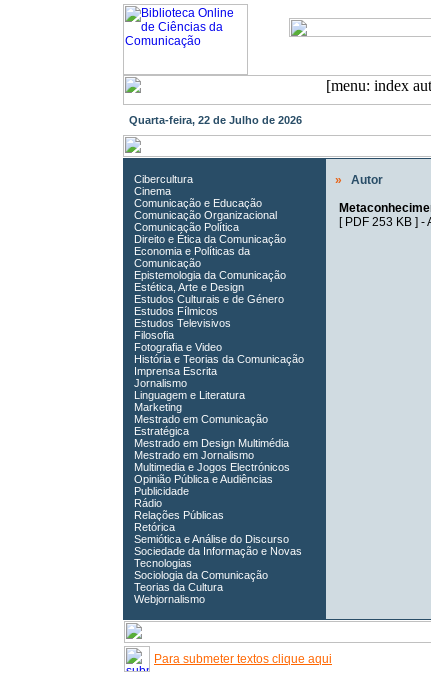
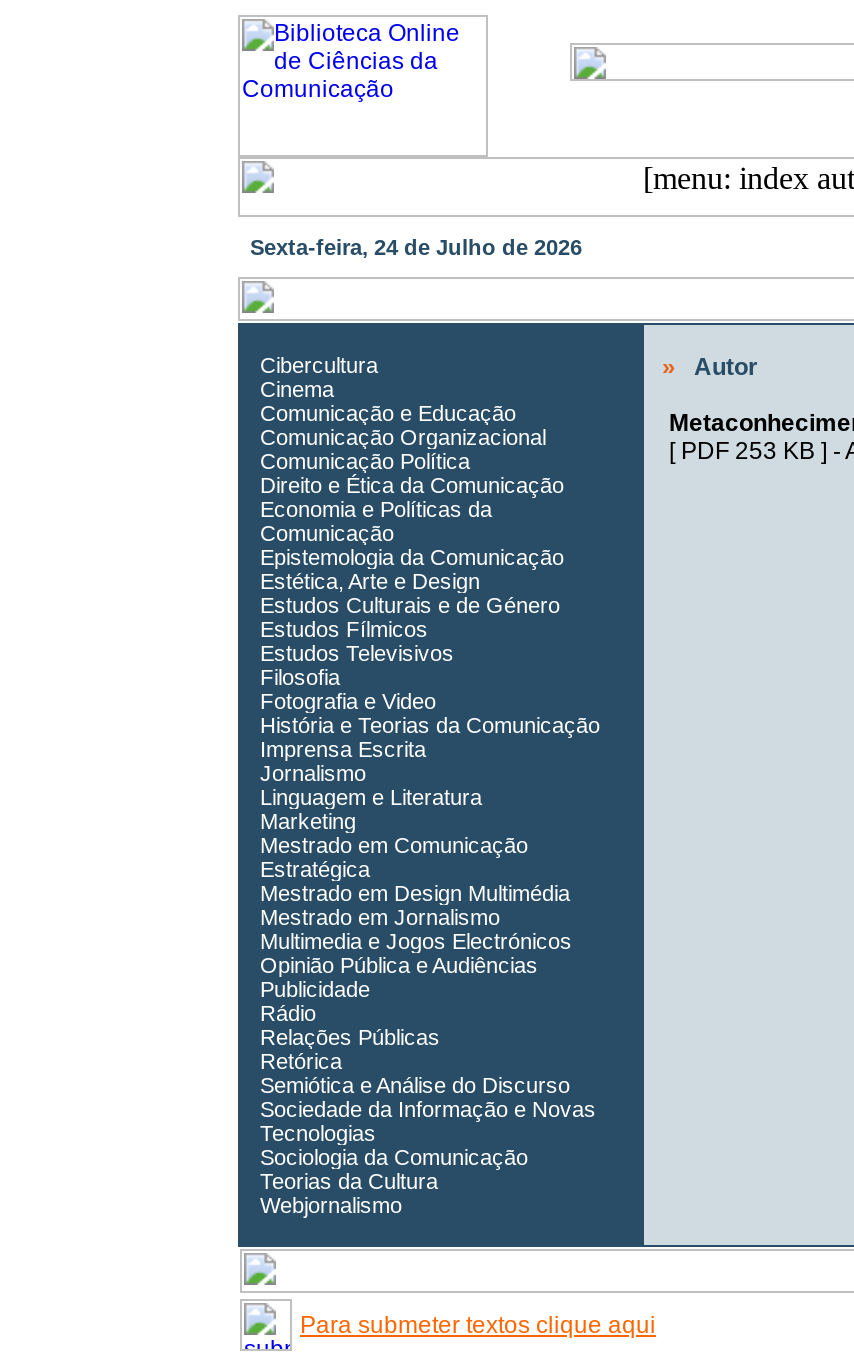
- Quarta-feira, 22 de Julho de 2026
+ Sexta-feira, 24 de Julho de 2026
